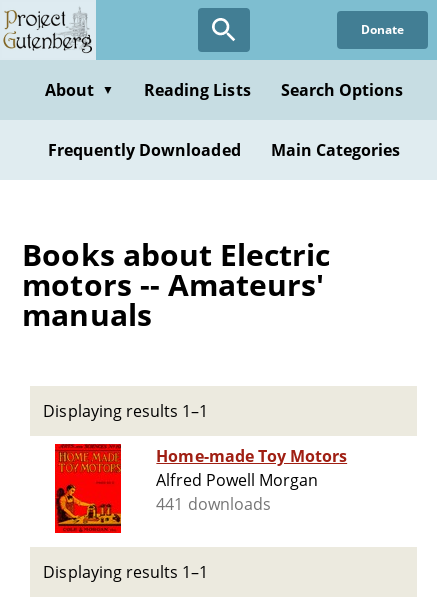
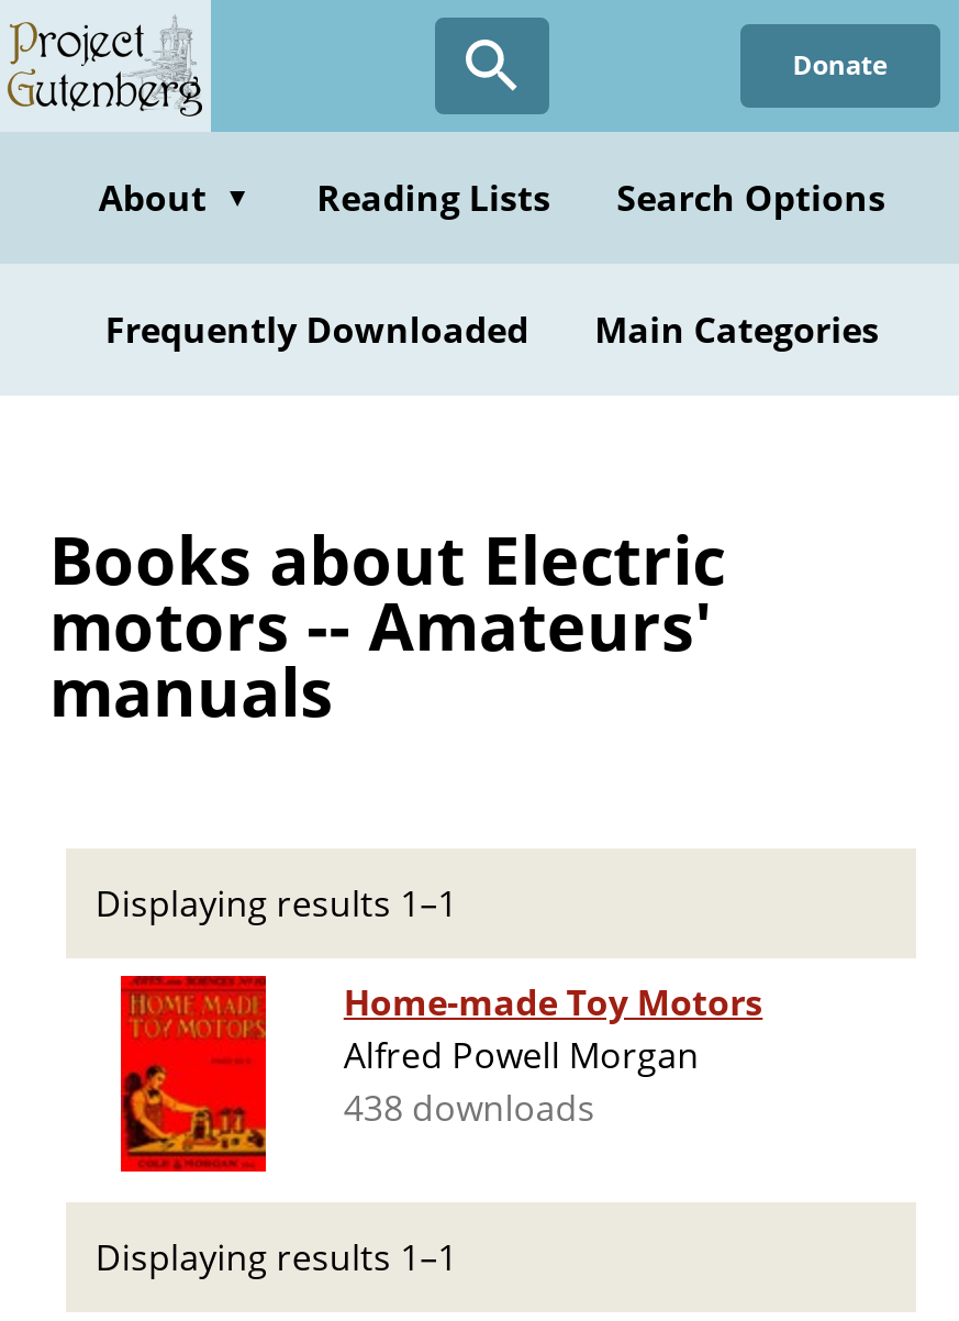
- 441 downloads
+ 438 downloads
